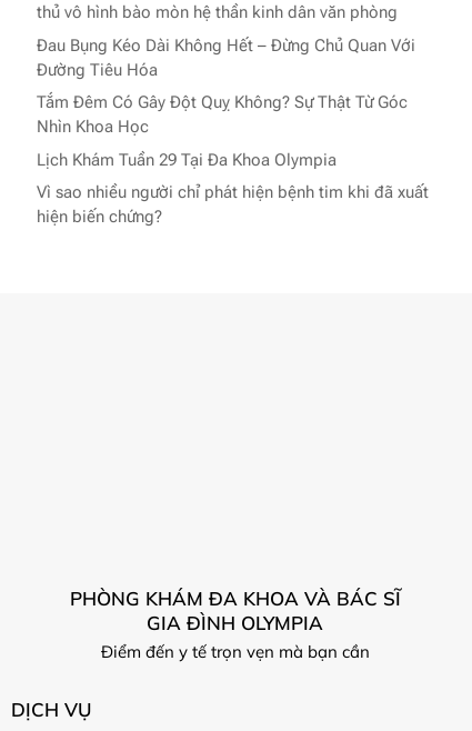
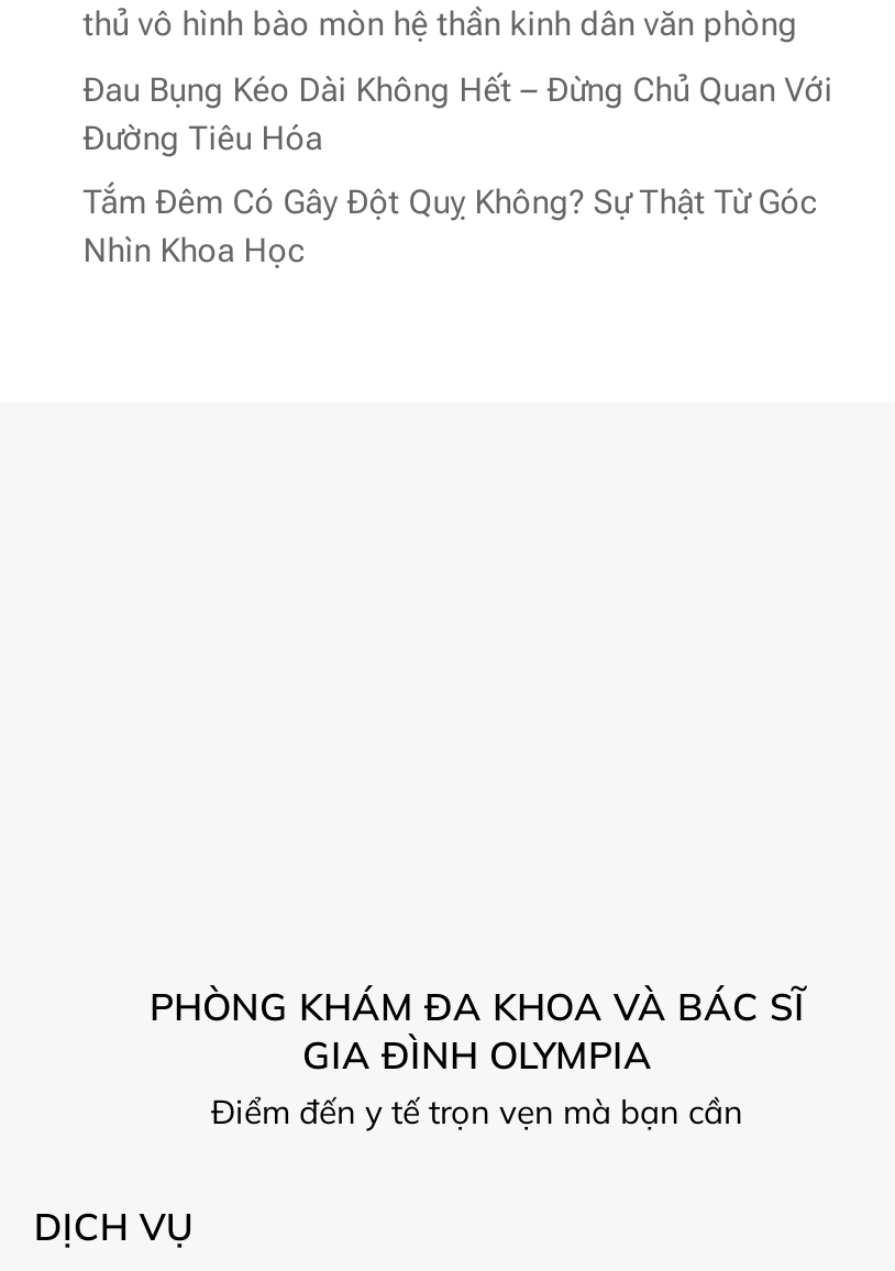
- Lịch Khám Tuần 29 Tại Đa Khoa Olympia
- Vì sao nhiều người chỉ phát hiện bệnh tim khi đã xuất
- hiện biến chứng?
